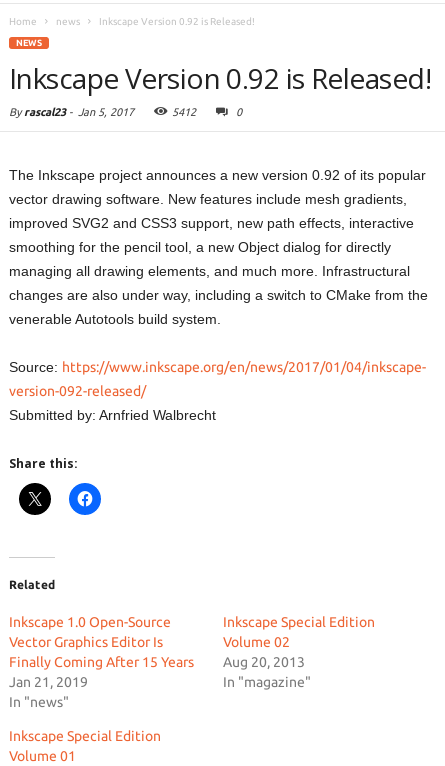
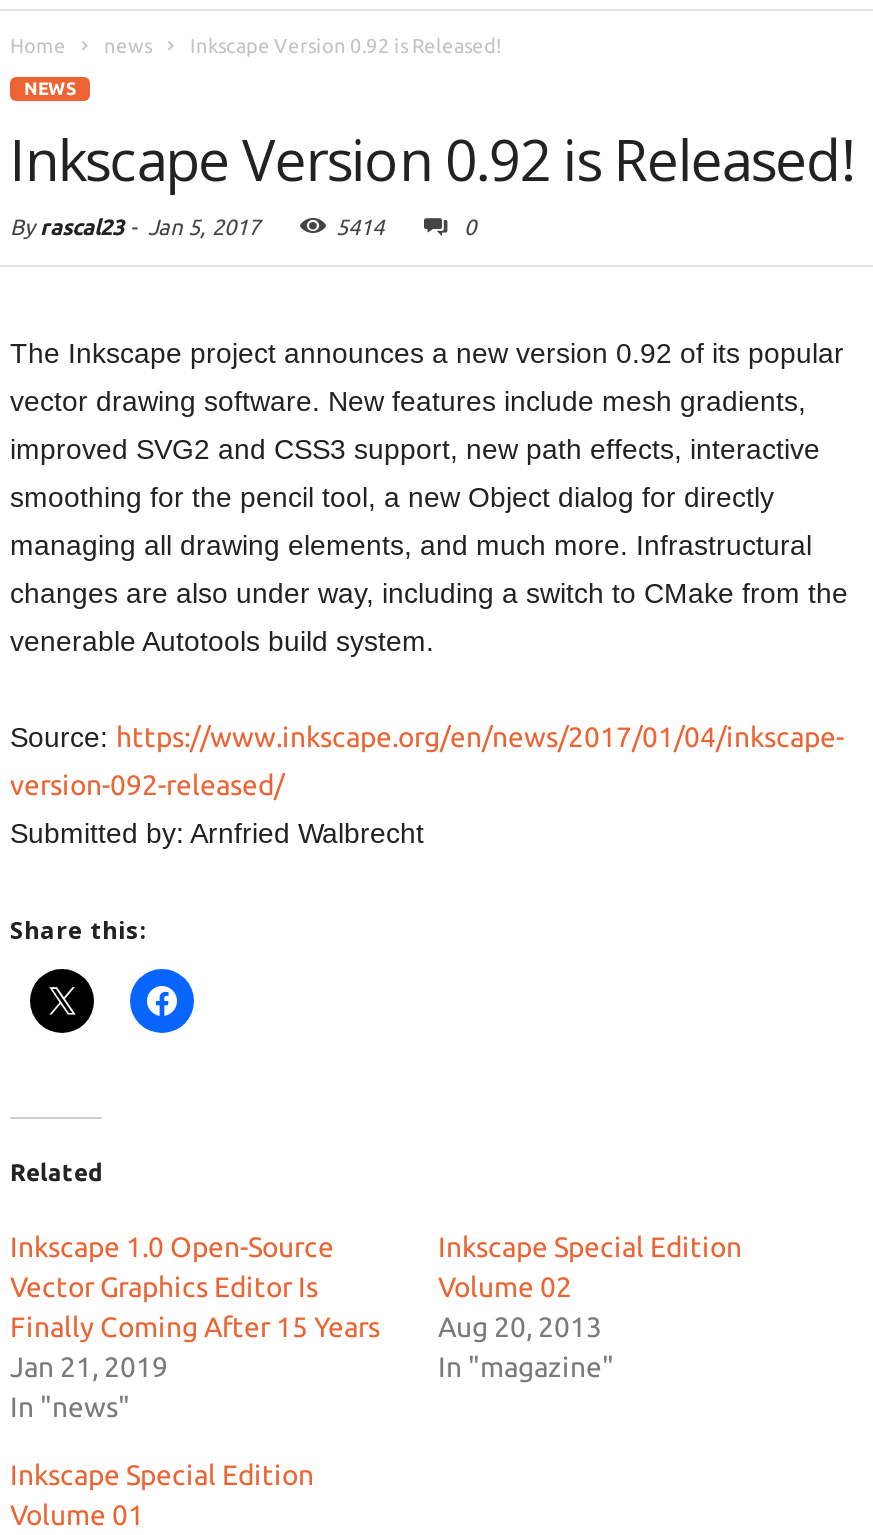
- 5412
+ 5414
